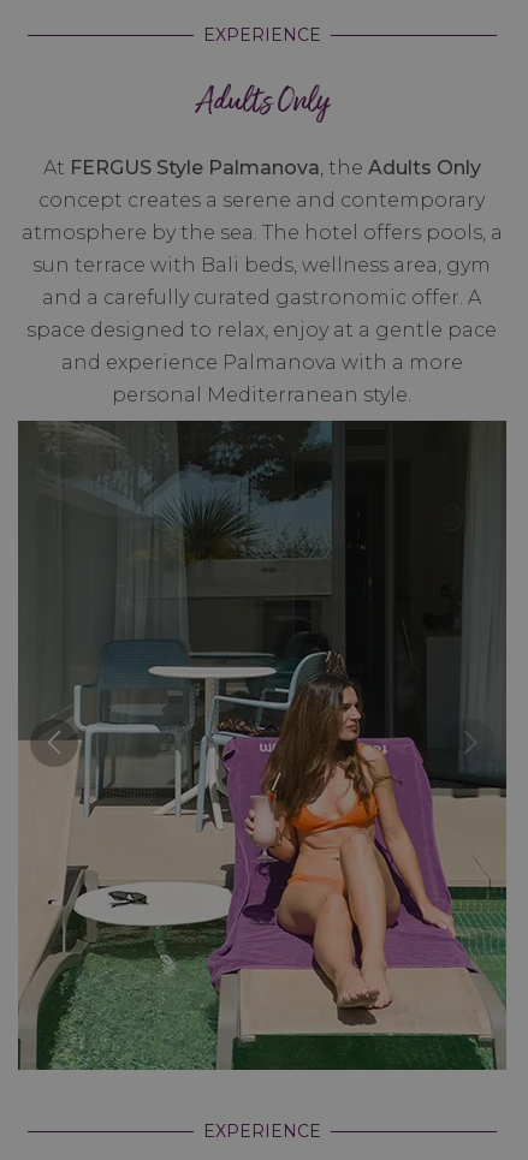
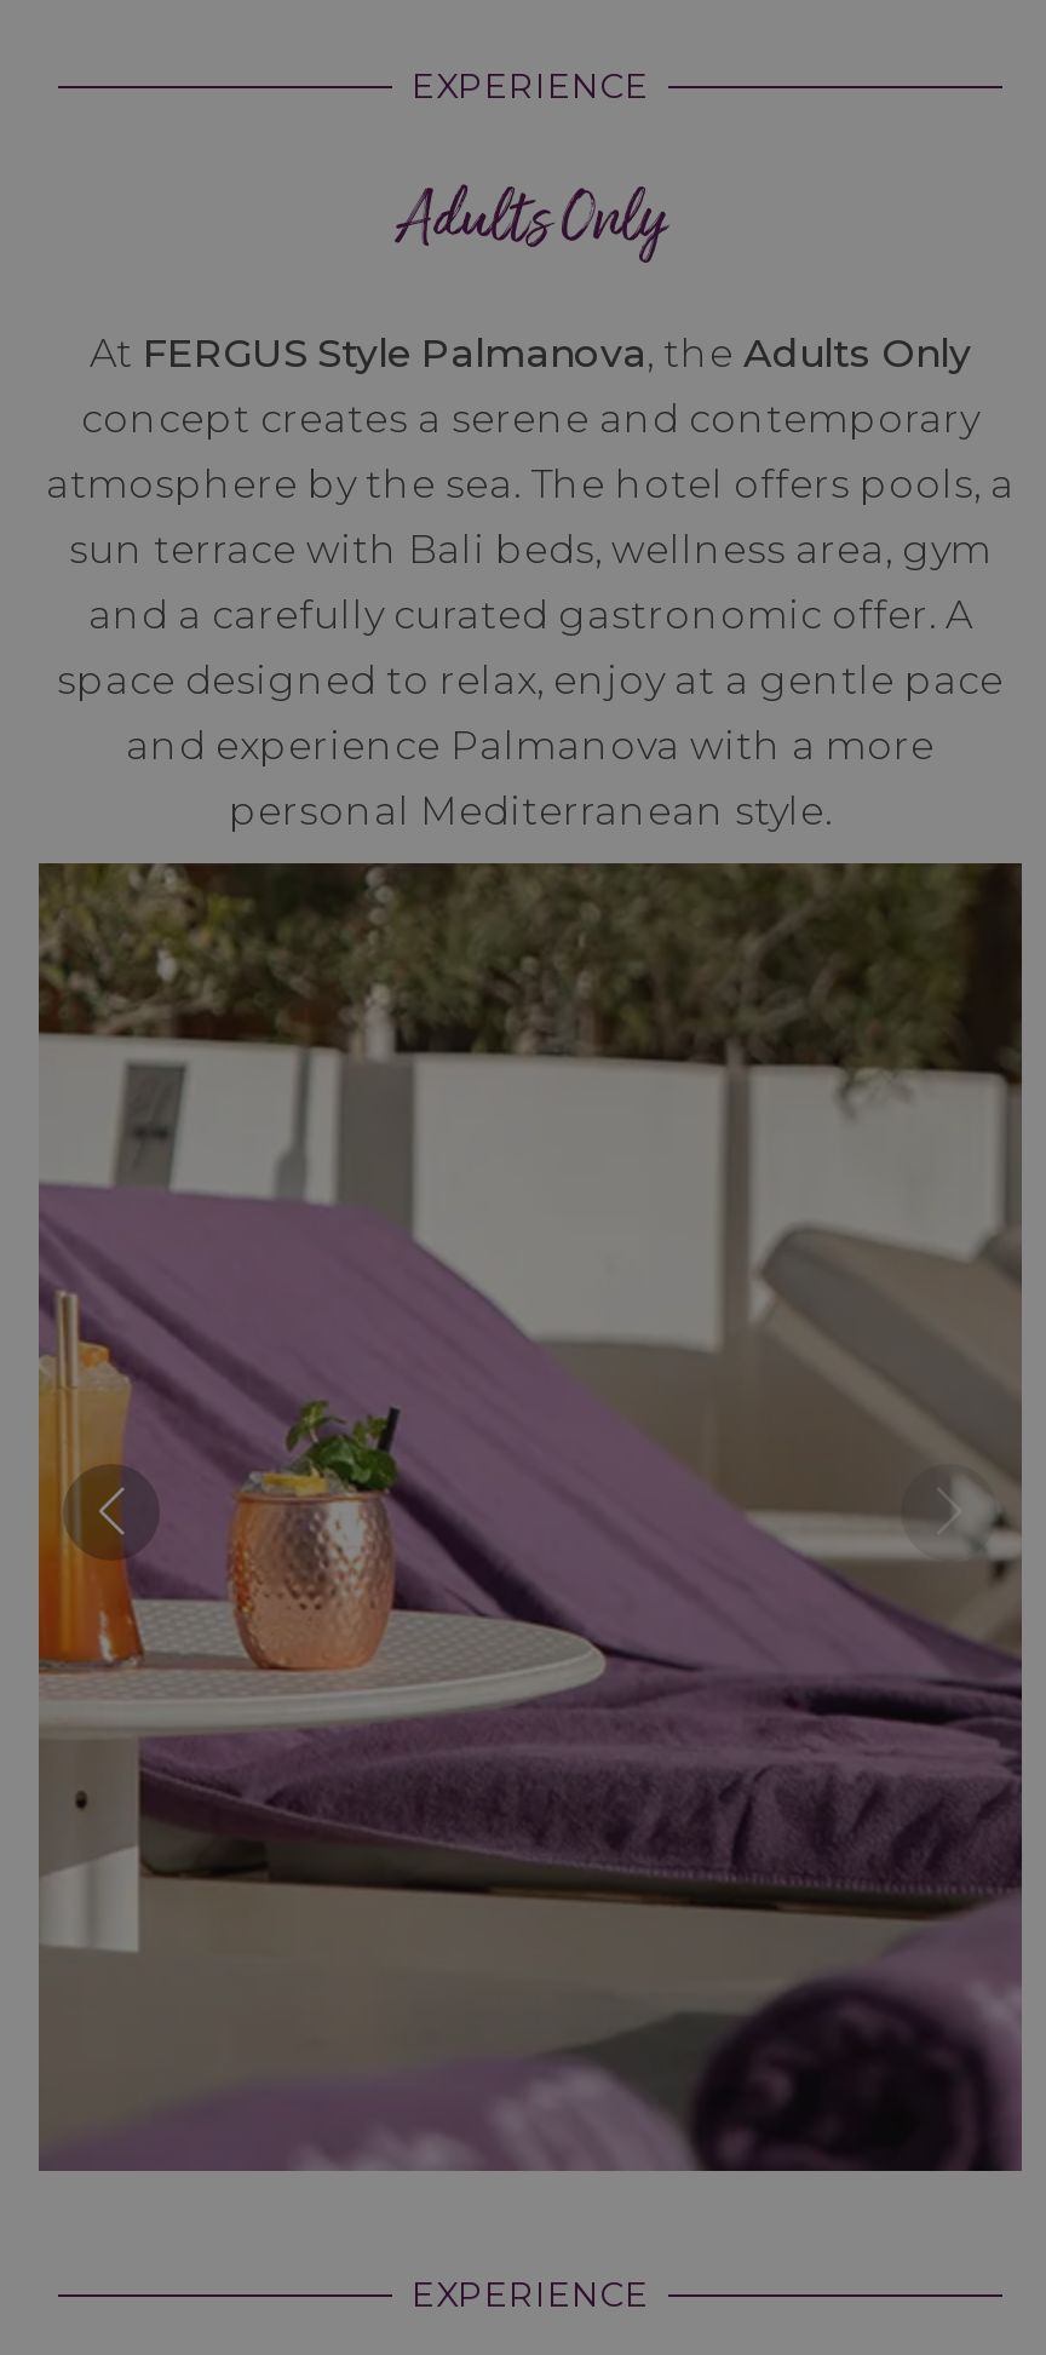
- [image]
+ [image]
